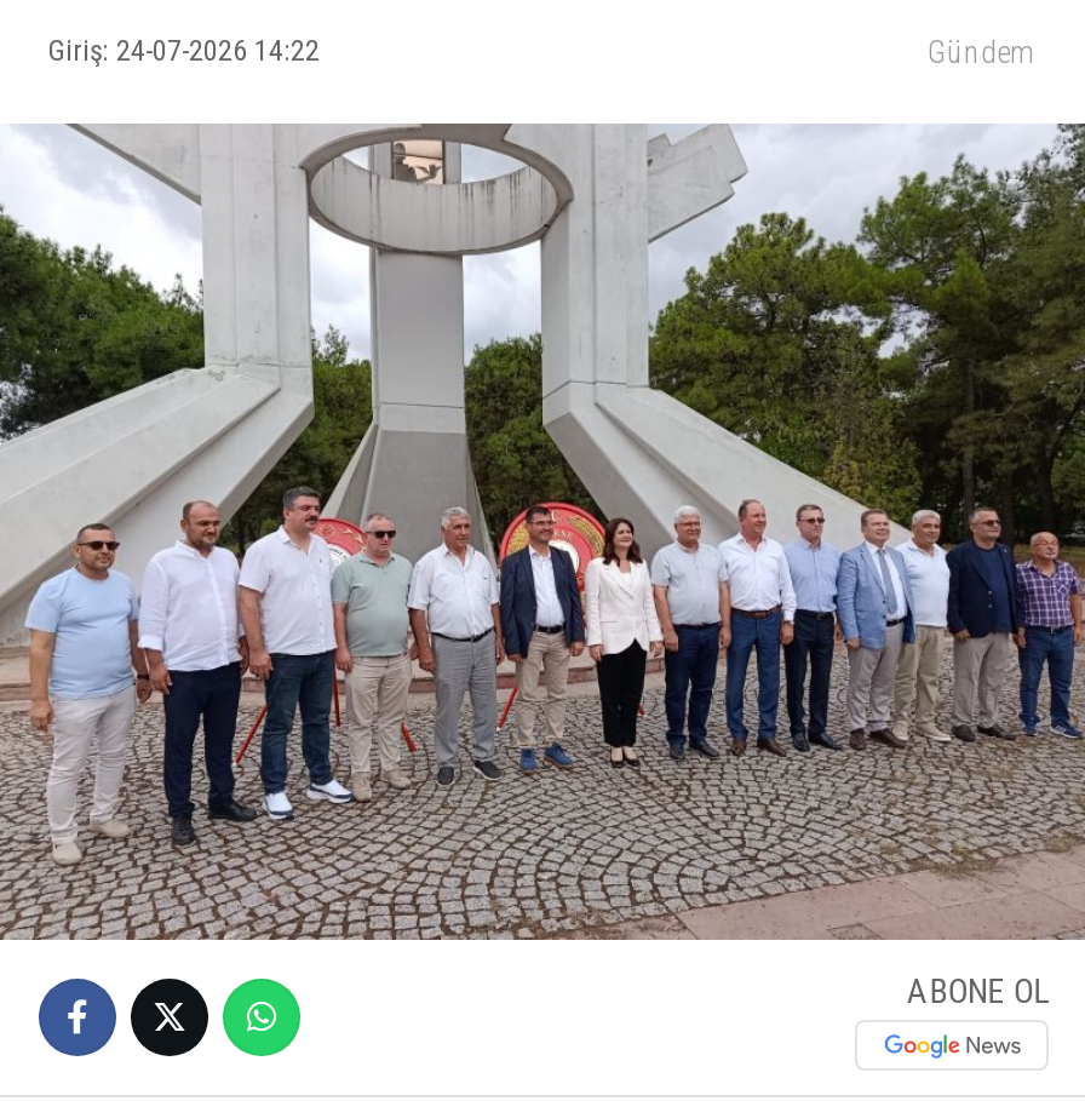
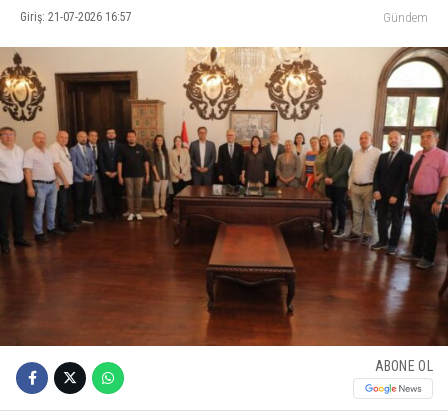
- Giriş: 24-07-2026 14:22
+ Giriş: 21-07-2026 16:57

- [image]
+ [image]
